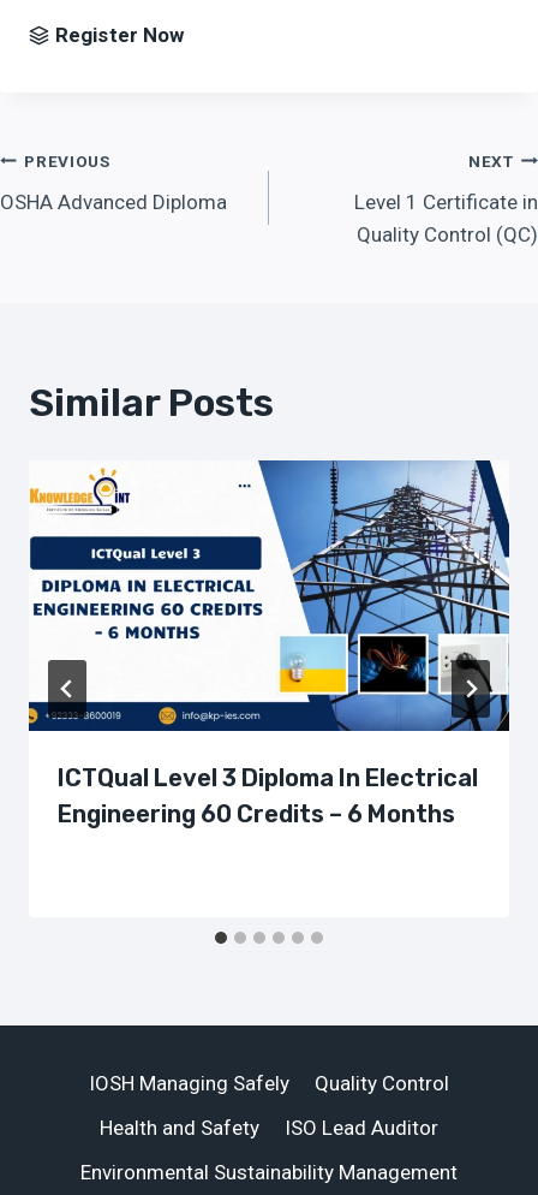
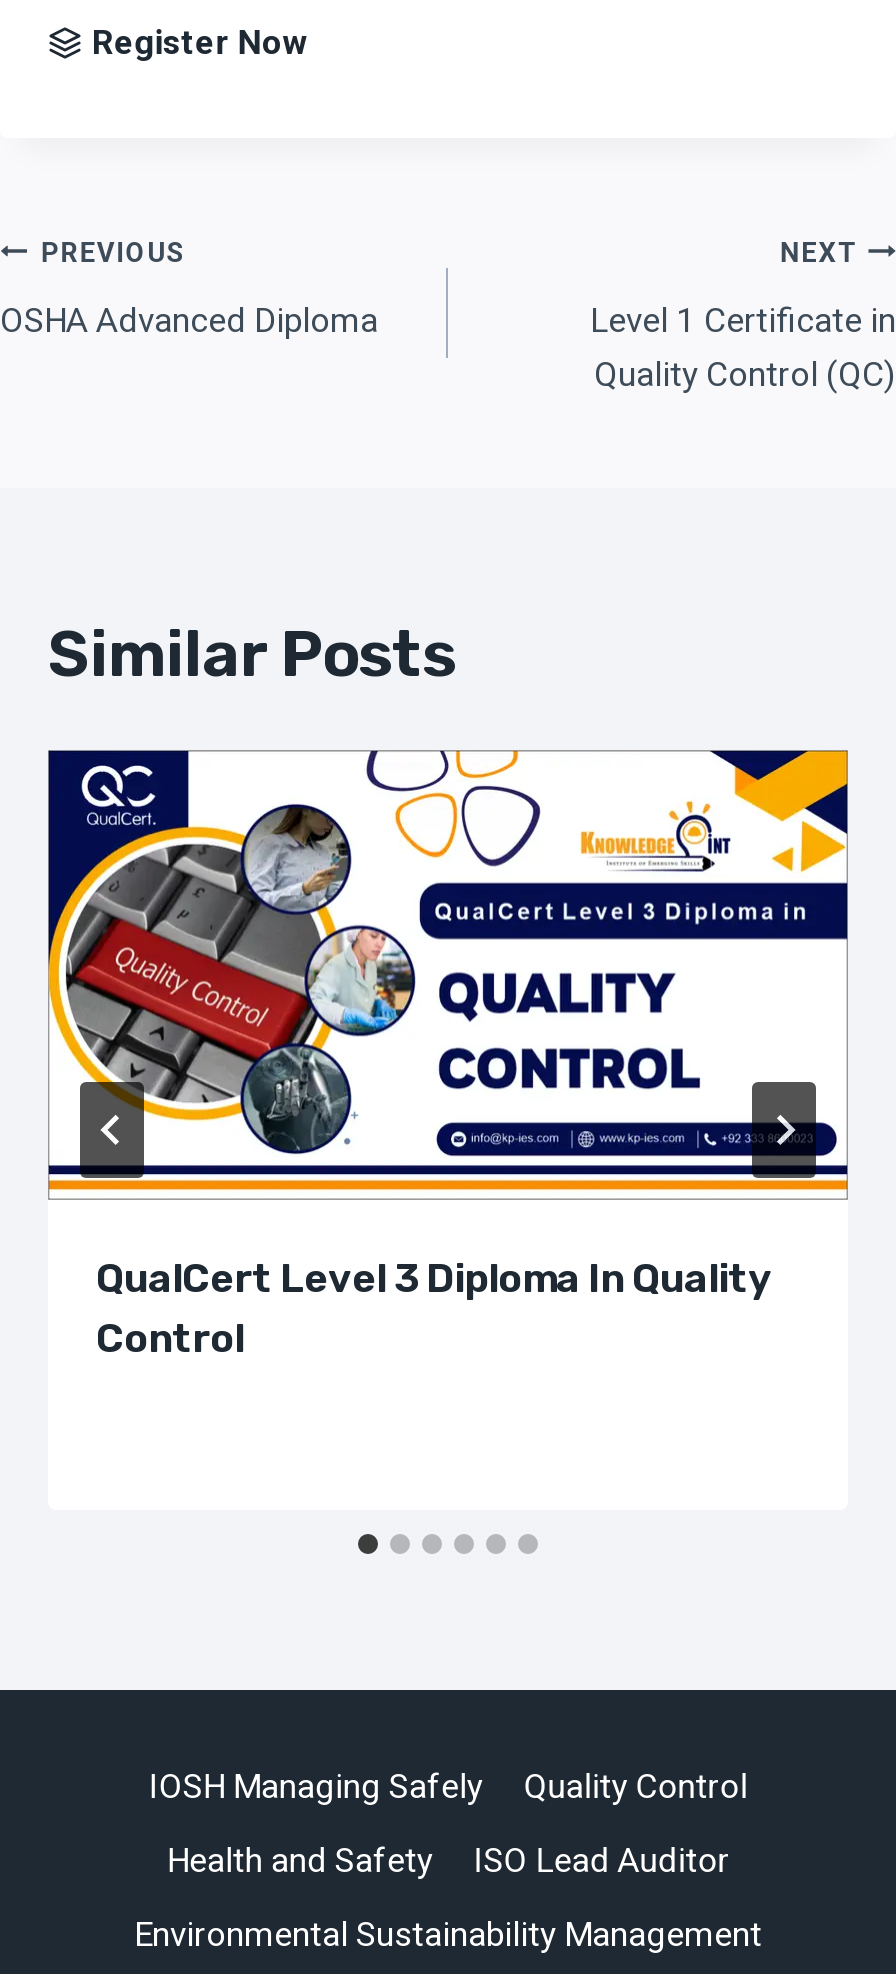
- [image]
- ICTQual Level 3 Diploma In Electrical
- Engineering 60 Credits – 6 Months
+ [image]
+ QualCert Level 3 Diploma In Quality
+ Control
